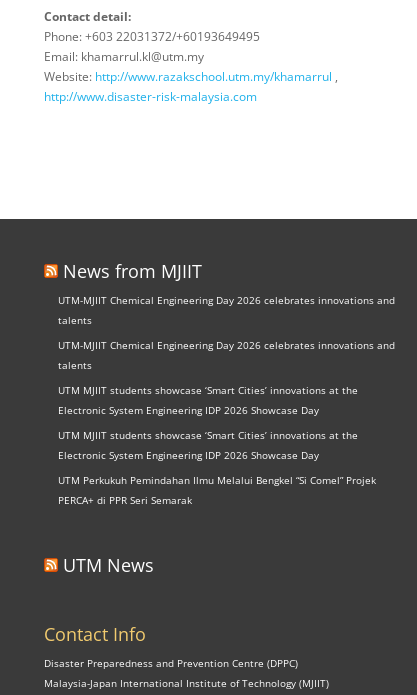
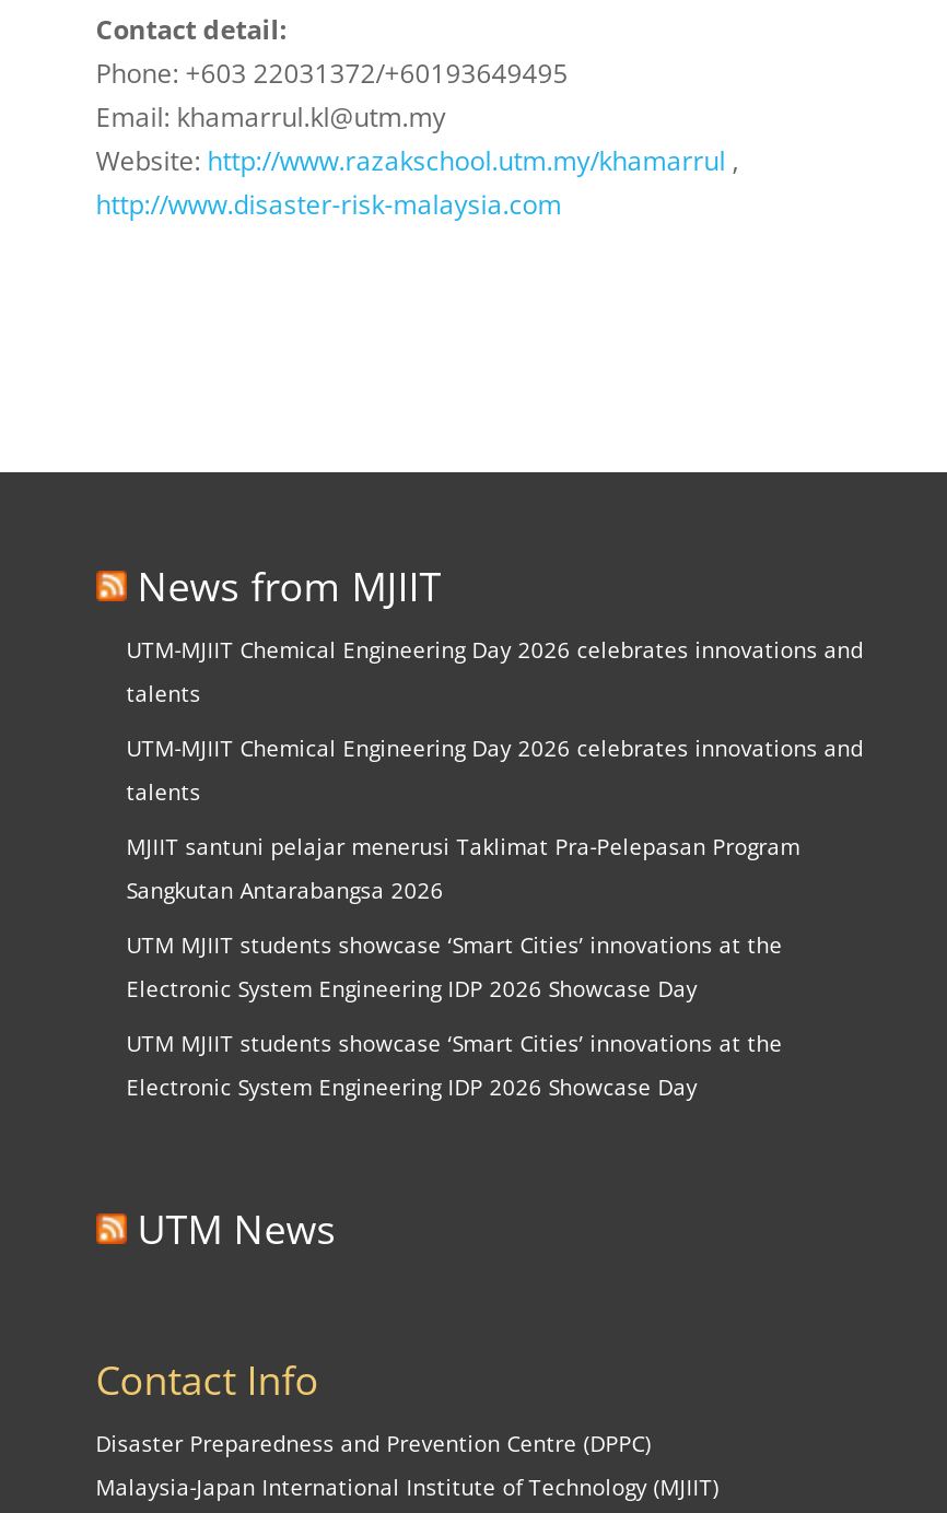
+ MJIIT santuni pelajar menerusi Taklimat Pra-Pelepasan Program
+ Sangkutan Antarabangsa 2026

moved down: UTM MJIIT students showcase ‘Smart Cities’ innovations at the | Electronic System Engineering IDP 2026 Showcase Day | UTM MJIIT students showcase ‘Smart Cities’ innovations at the | Electronic System Engineering IDP 2026 Showcase Day

- UTM Perkukuh Pemindahan Ilmu Melalui Bengkel “Si Comel” Projek
- PERCA+ di PPR Seri Semarak
